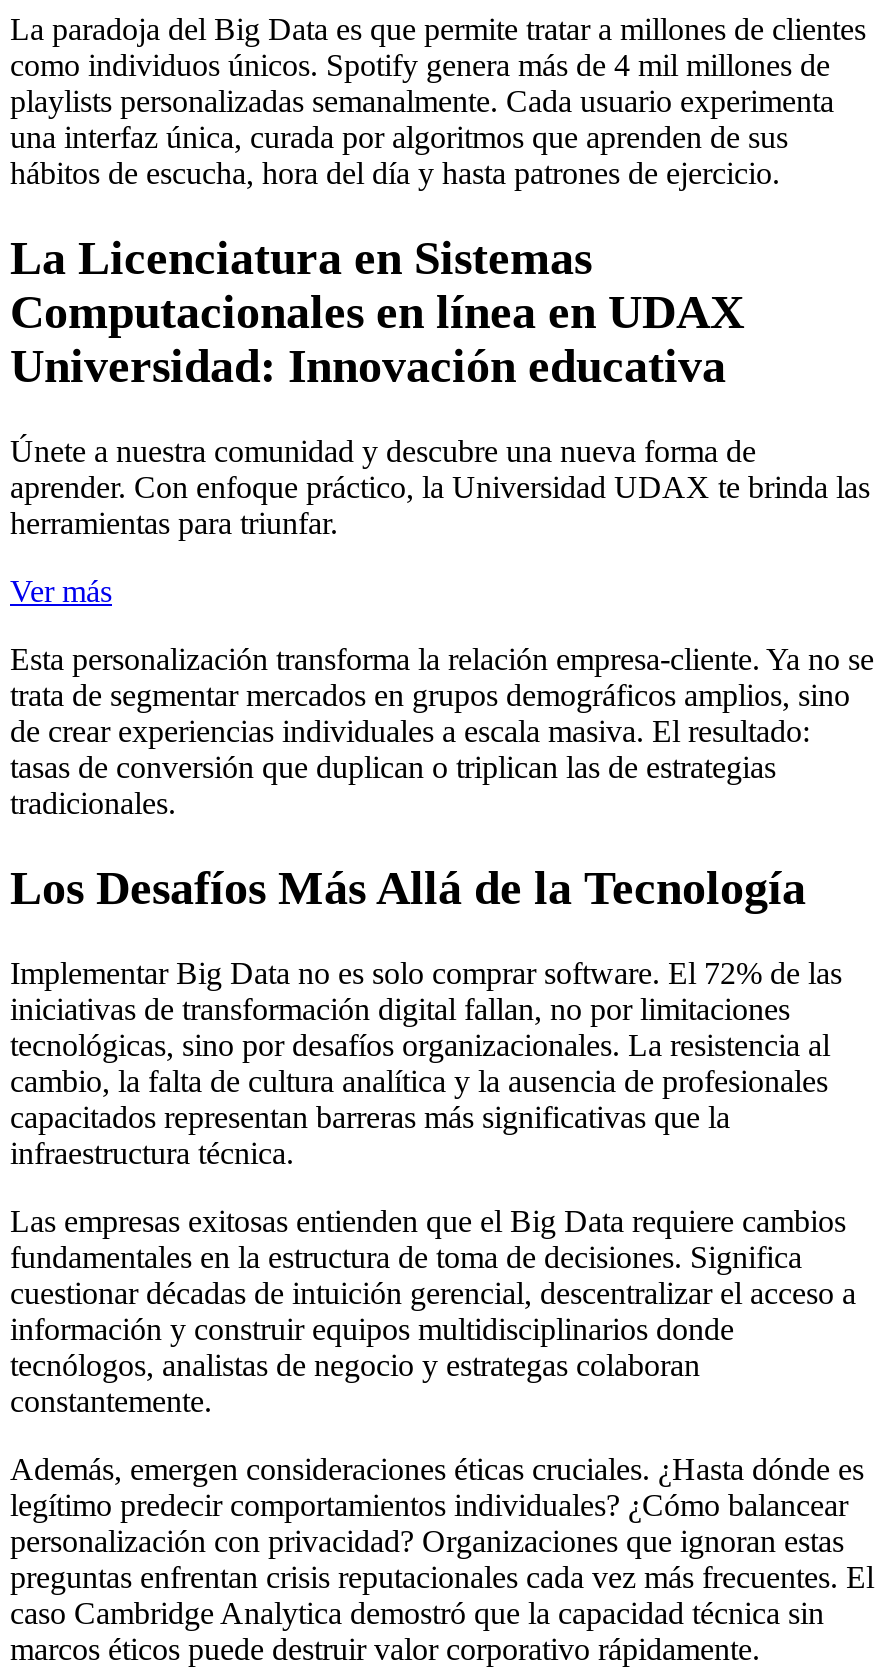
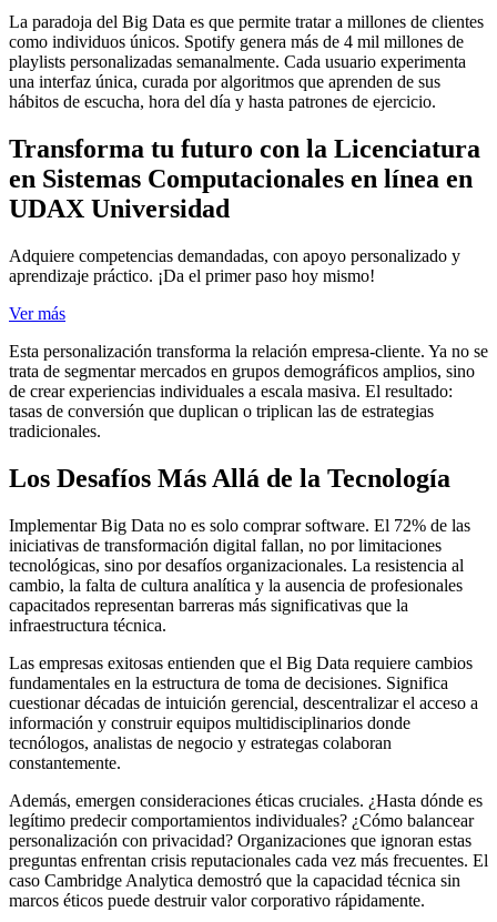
- La Licenciatura en Sistemas
- Computacionales en línea en UDAX
- Universidad: Innovación educativa
+ Transforma tu futuro con la Licenciatura
+ en Sistemas Computacionales en línea en
+ UDAX Universidad

- Únete a nuestra comunidad y descubre una nueva forma de
- aprender. Con enfoque práctico, la Universidad UDAX te brinda las
- herramientas para triunfar.
+ Adquiere competencias demandadas, con apoyo personalizado y
+ aprendizaje práctico. ¡Da el primer paso hoy mismo!
